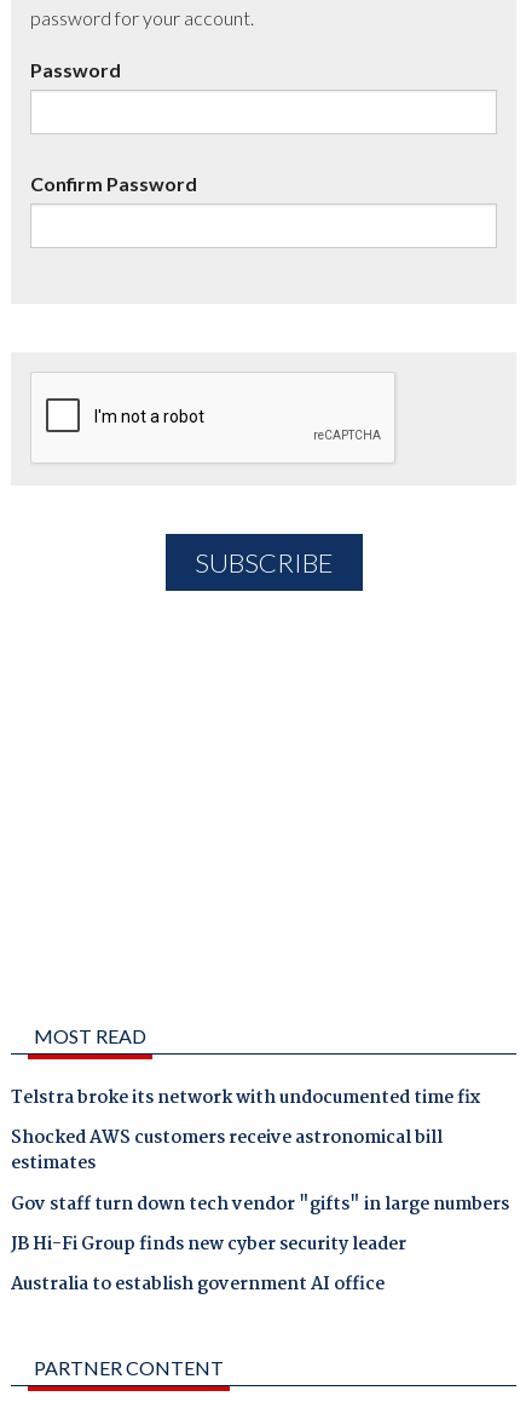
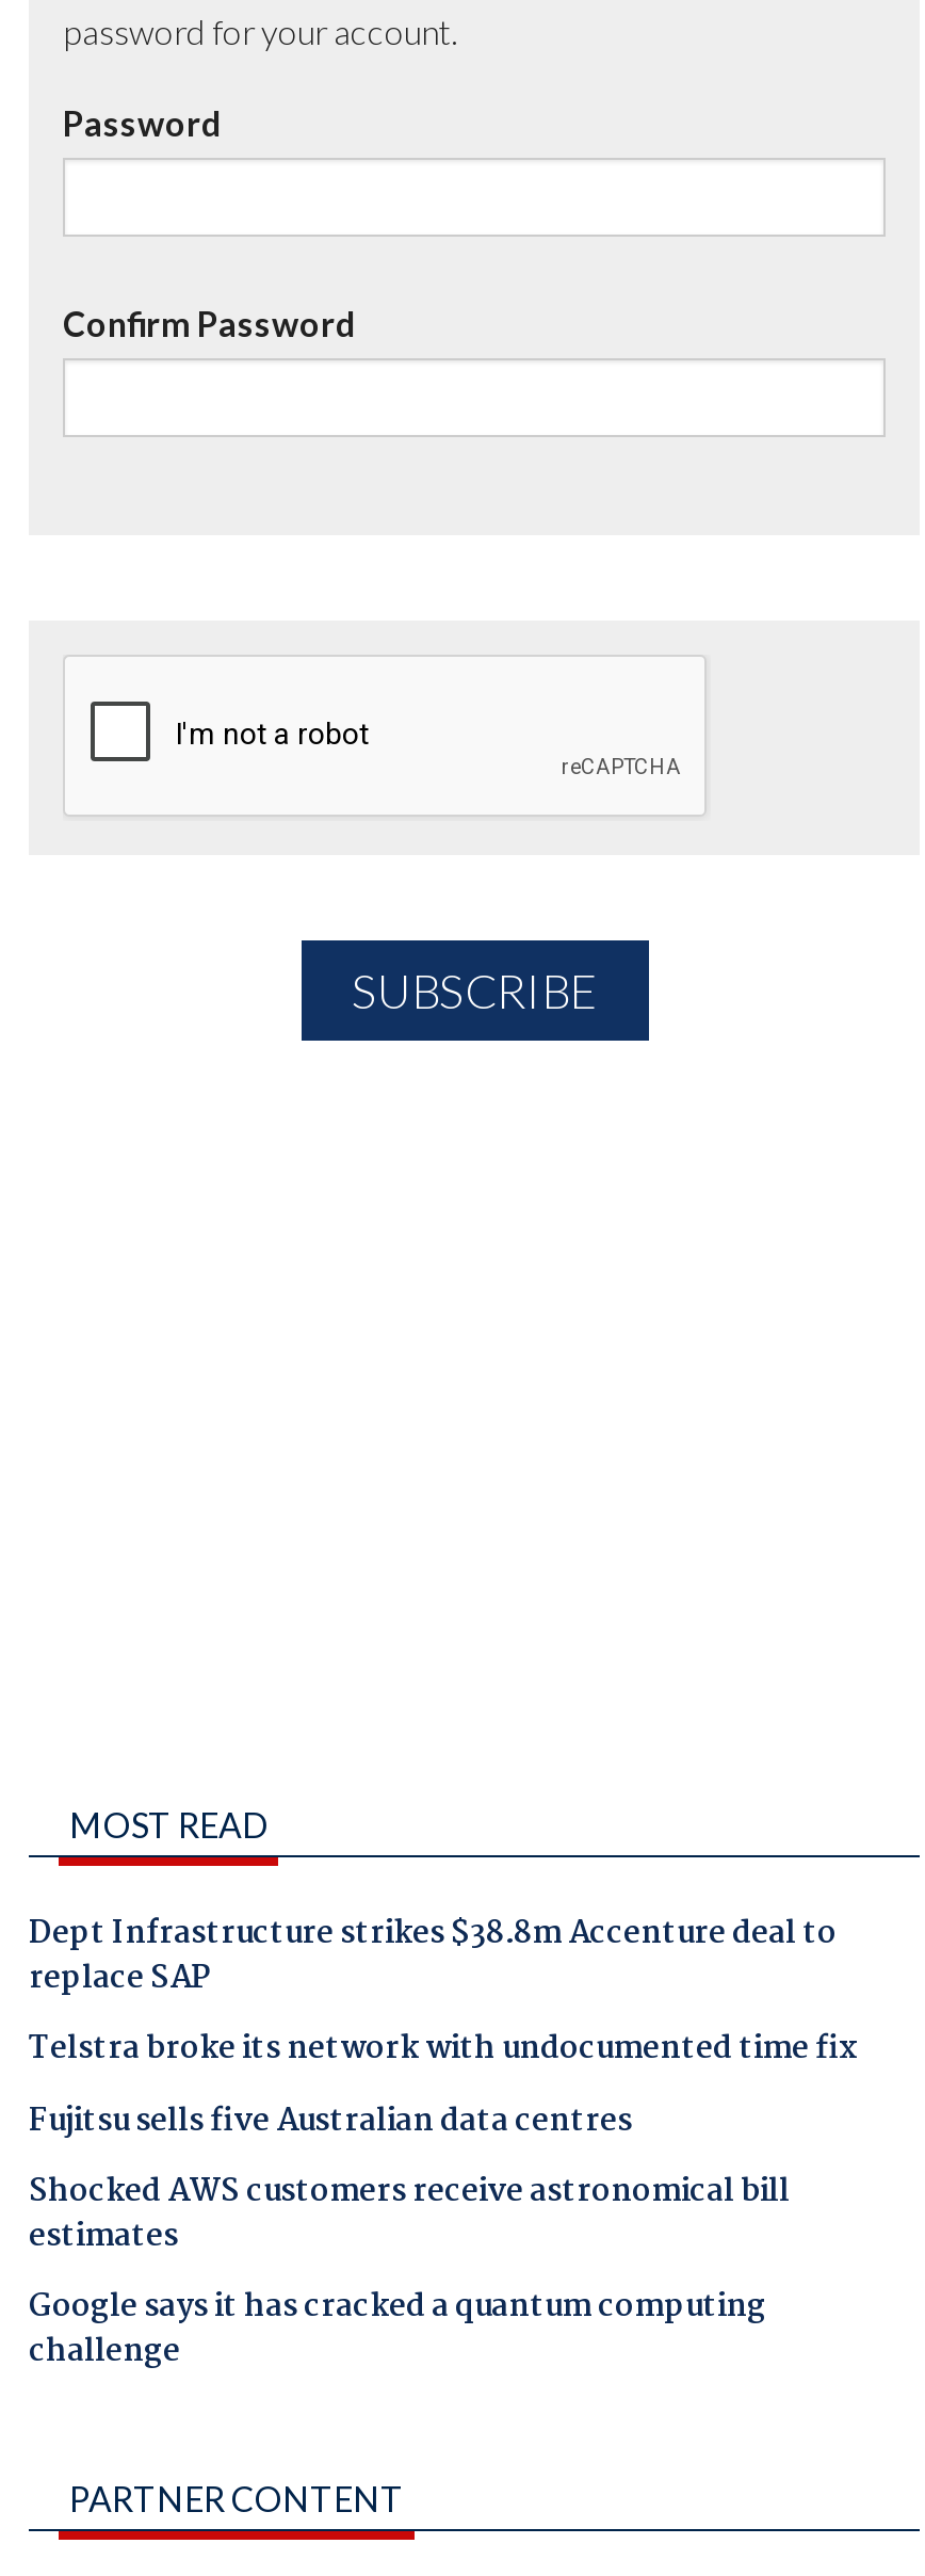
+ Dept Infrastructure strikes $38.8m Accenture deal to
+ replace SAP

+ Fujitsu sells five Australian data centres

moved down: Shocked AWS customers receive astronomical bill | estimates

- Gov staff turn down tech vendor "gifts" in large numbers
- JB Hi-Fi Group finds new cyber security leader
- Australia to establish government AI office
+ Google says it has cracked a quantum computing
+ challenge
